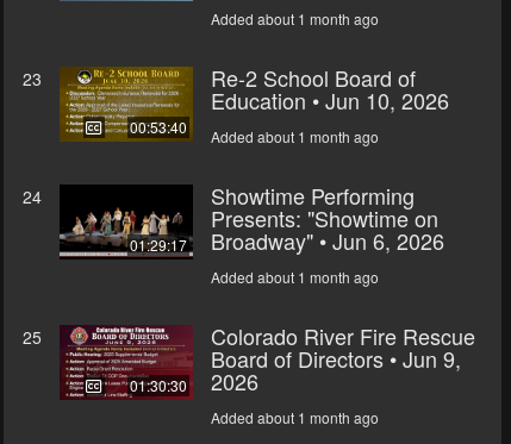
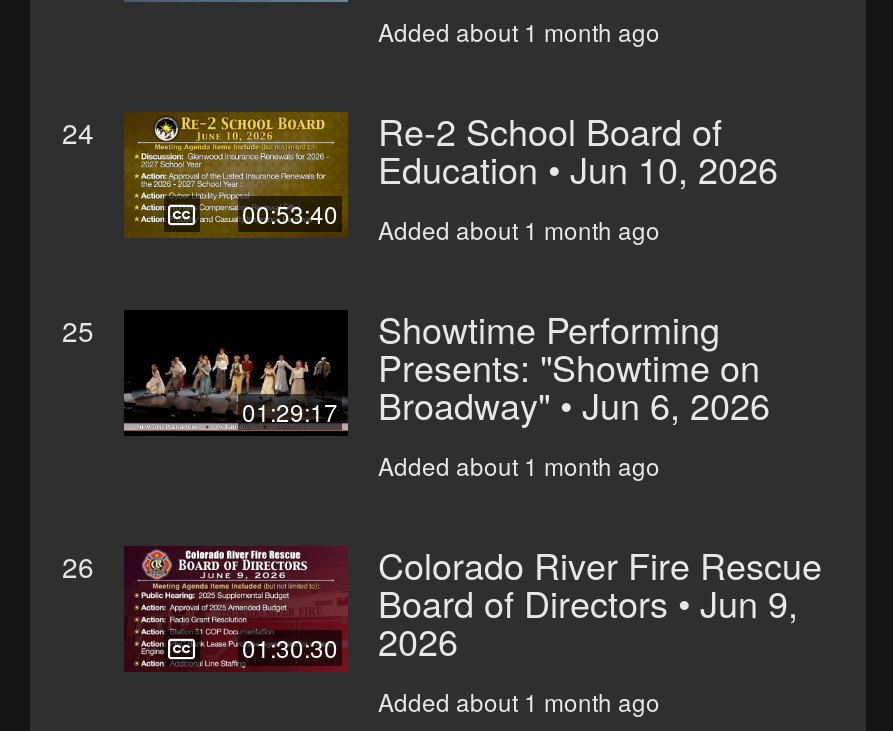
- 23
+ 24

- 24
+ 25

- 25
+ 26
